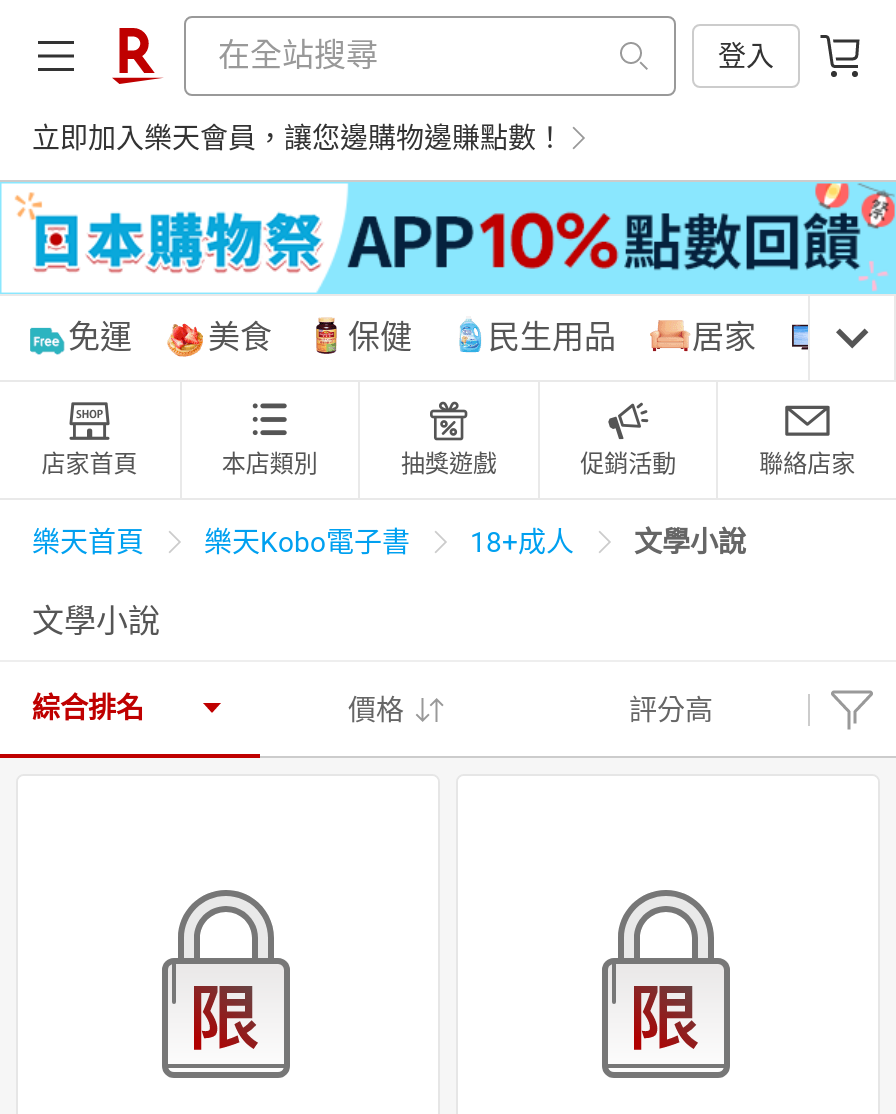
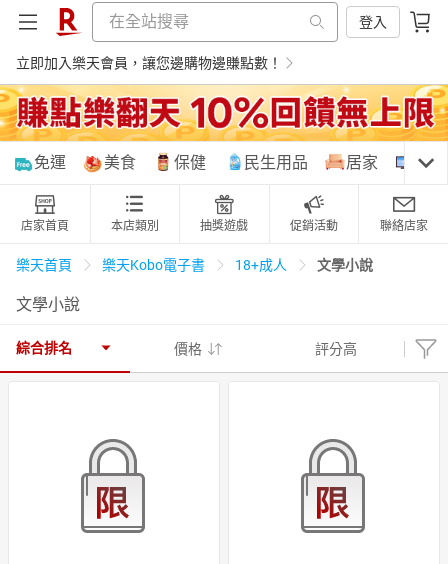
- [image]
+ [image]
